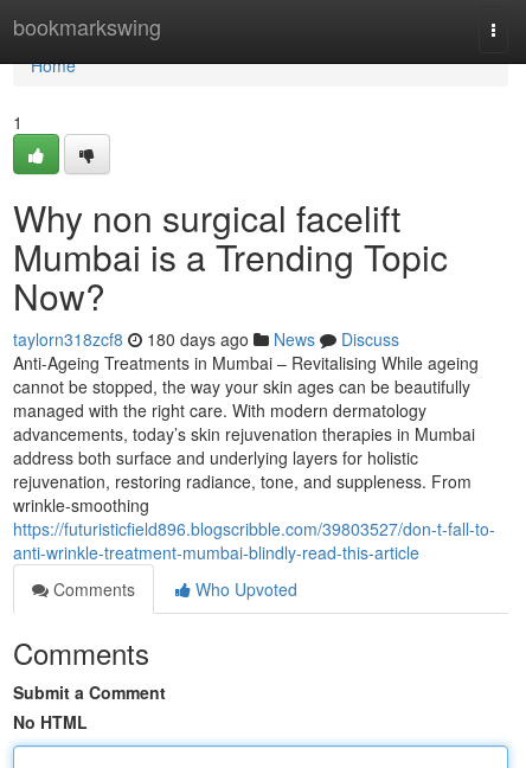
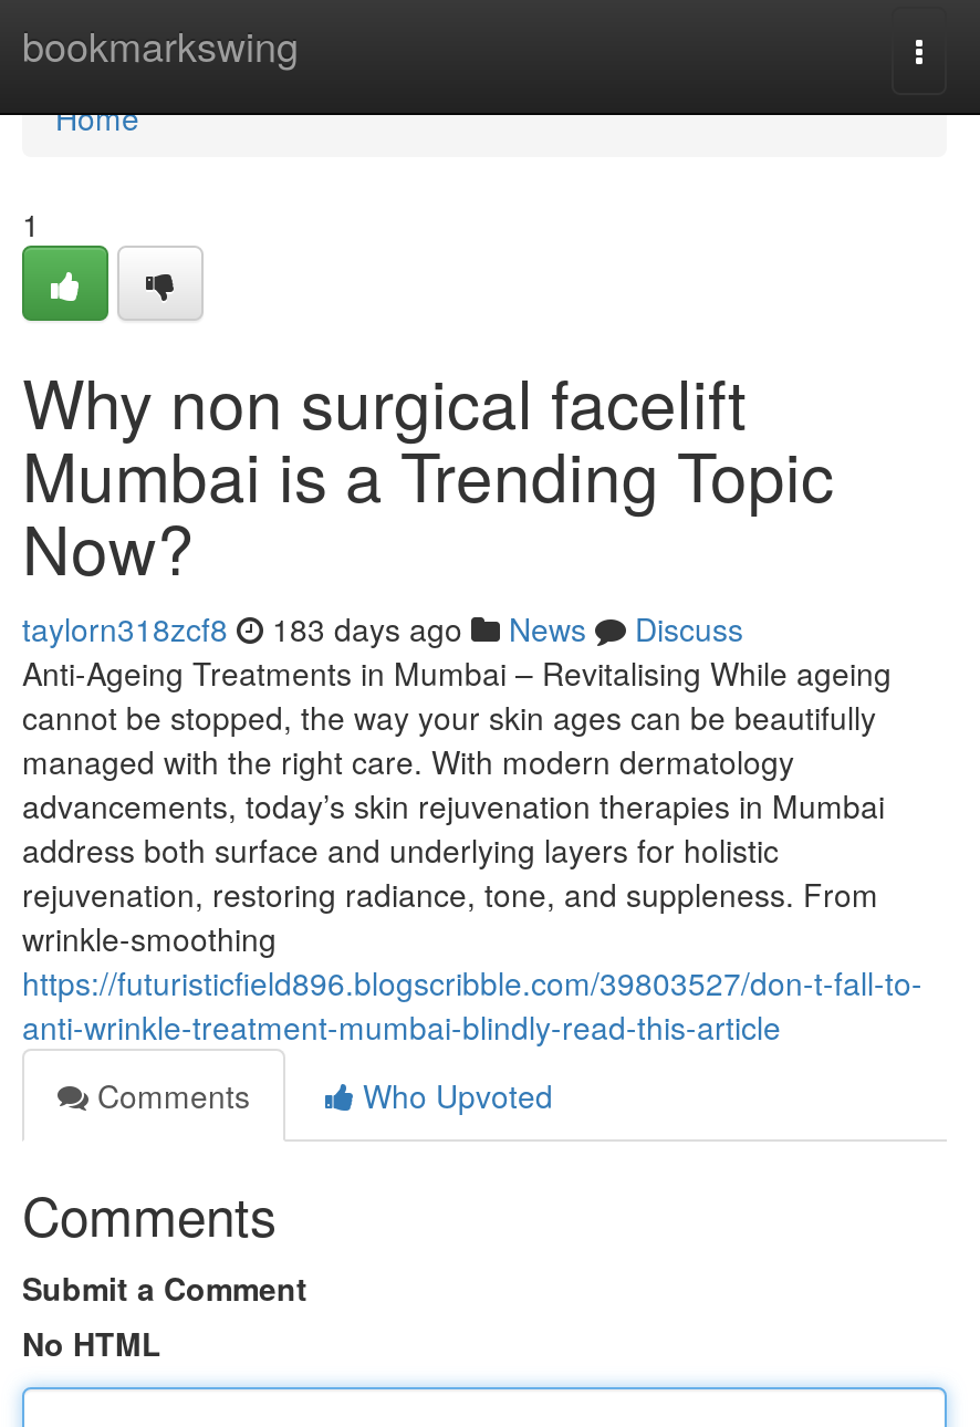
- taylorn318zcf8 180 days ago News Discuss
+ taylorn318zcf8 183 days ago News Discuss
